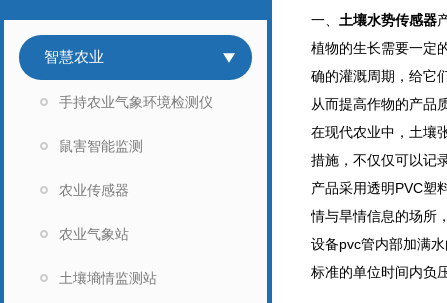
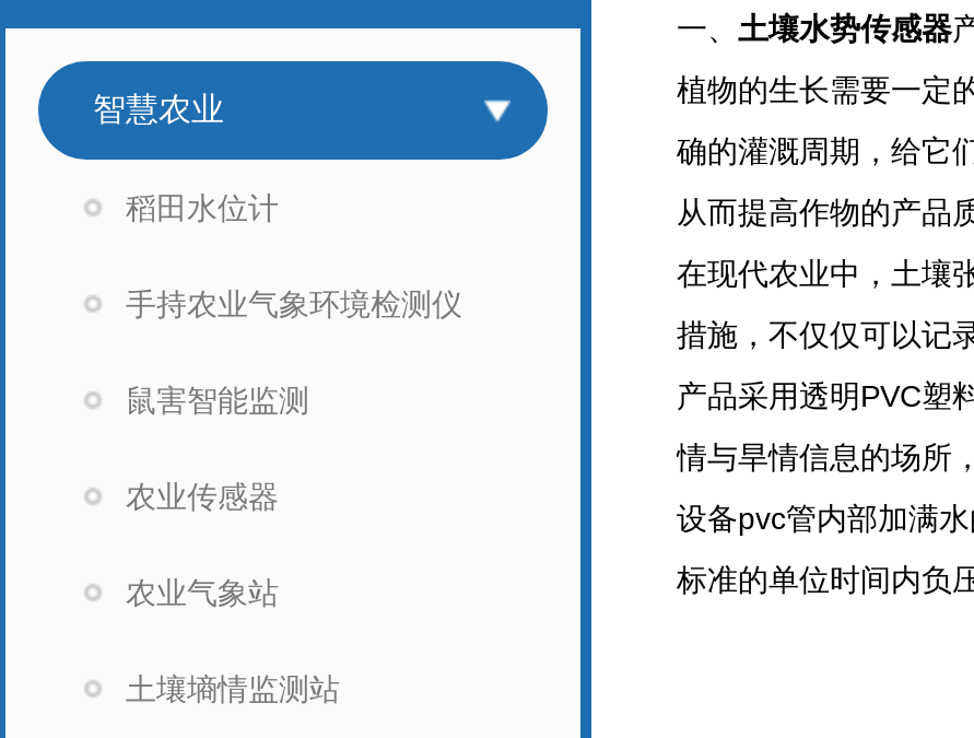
+ 稻田水位计
